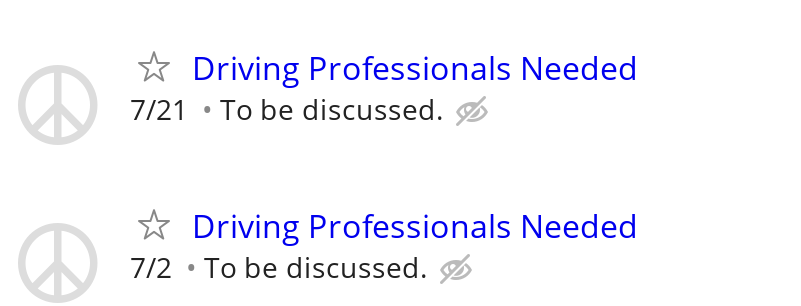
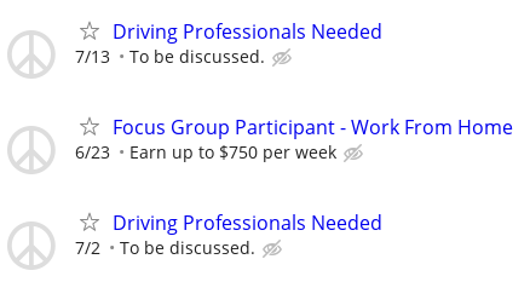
- 7/21 To be discussed.
+ 7/13 To be discussed.

+ Focus Group Participant - Work From Home
+ 6/23
+ Earn up to $750 per week
